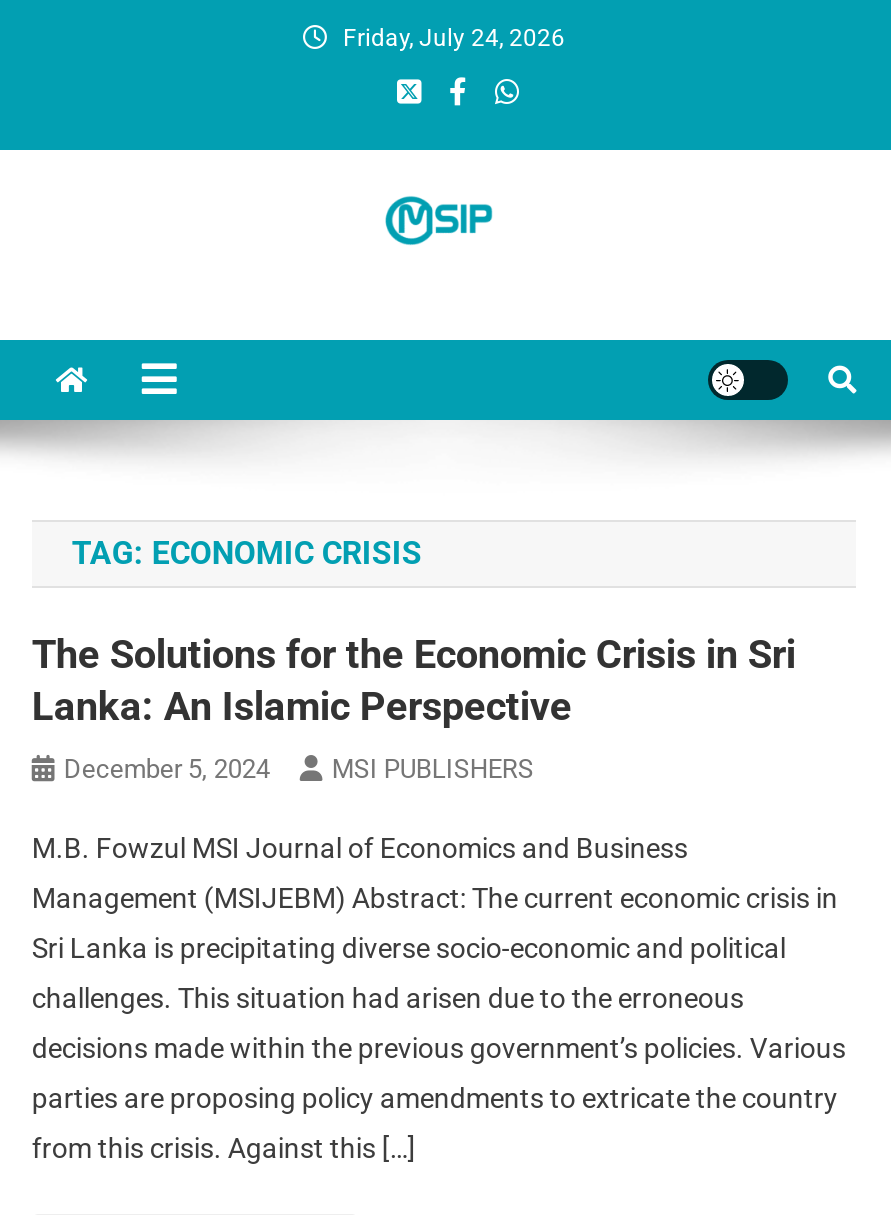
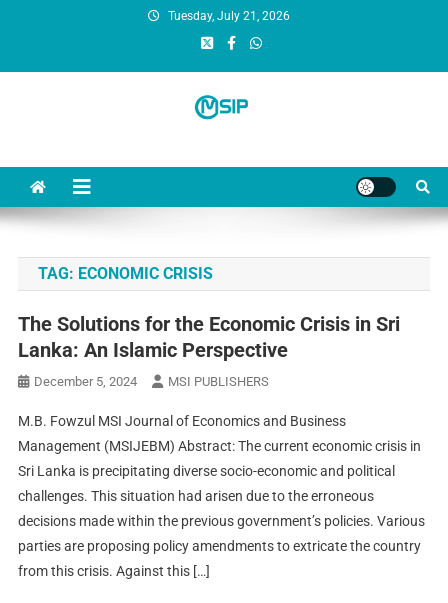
- Friday, July 24, 2026
+ Tuesday, July 21, 2026
